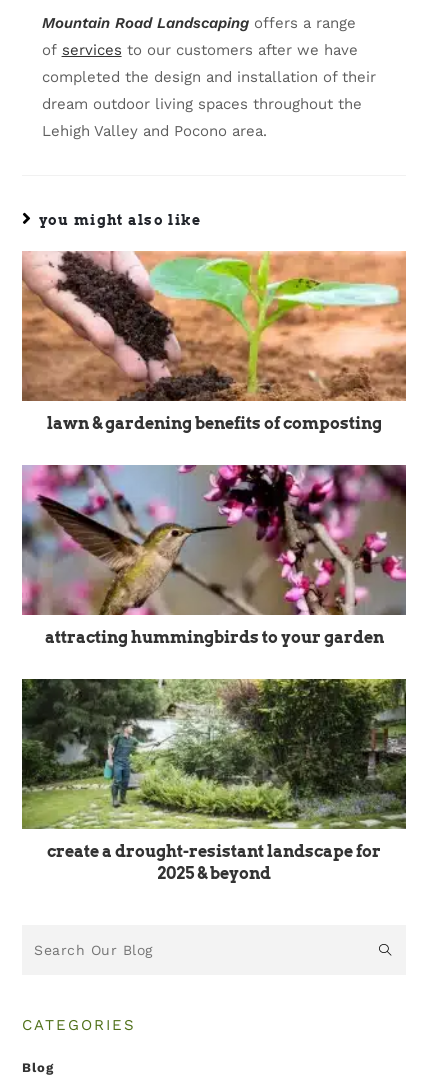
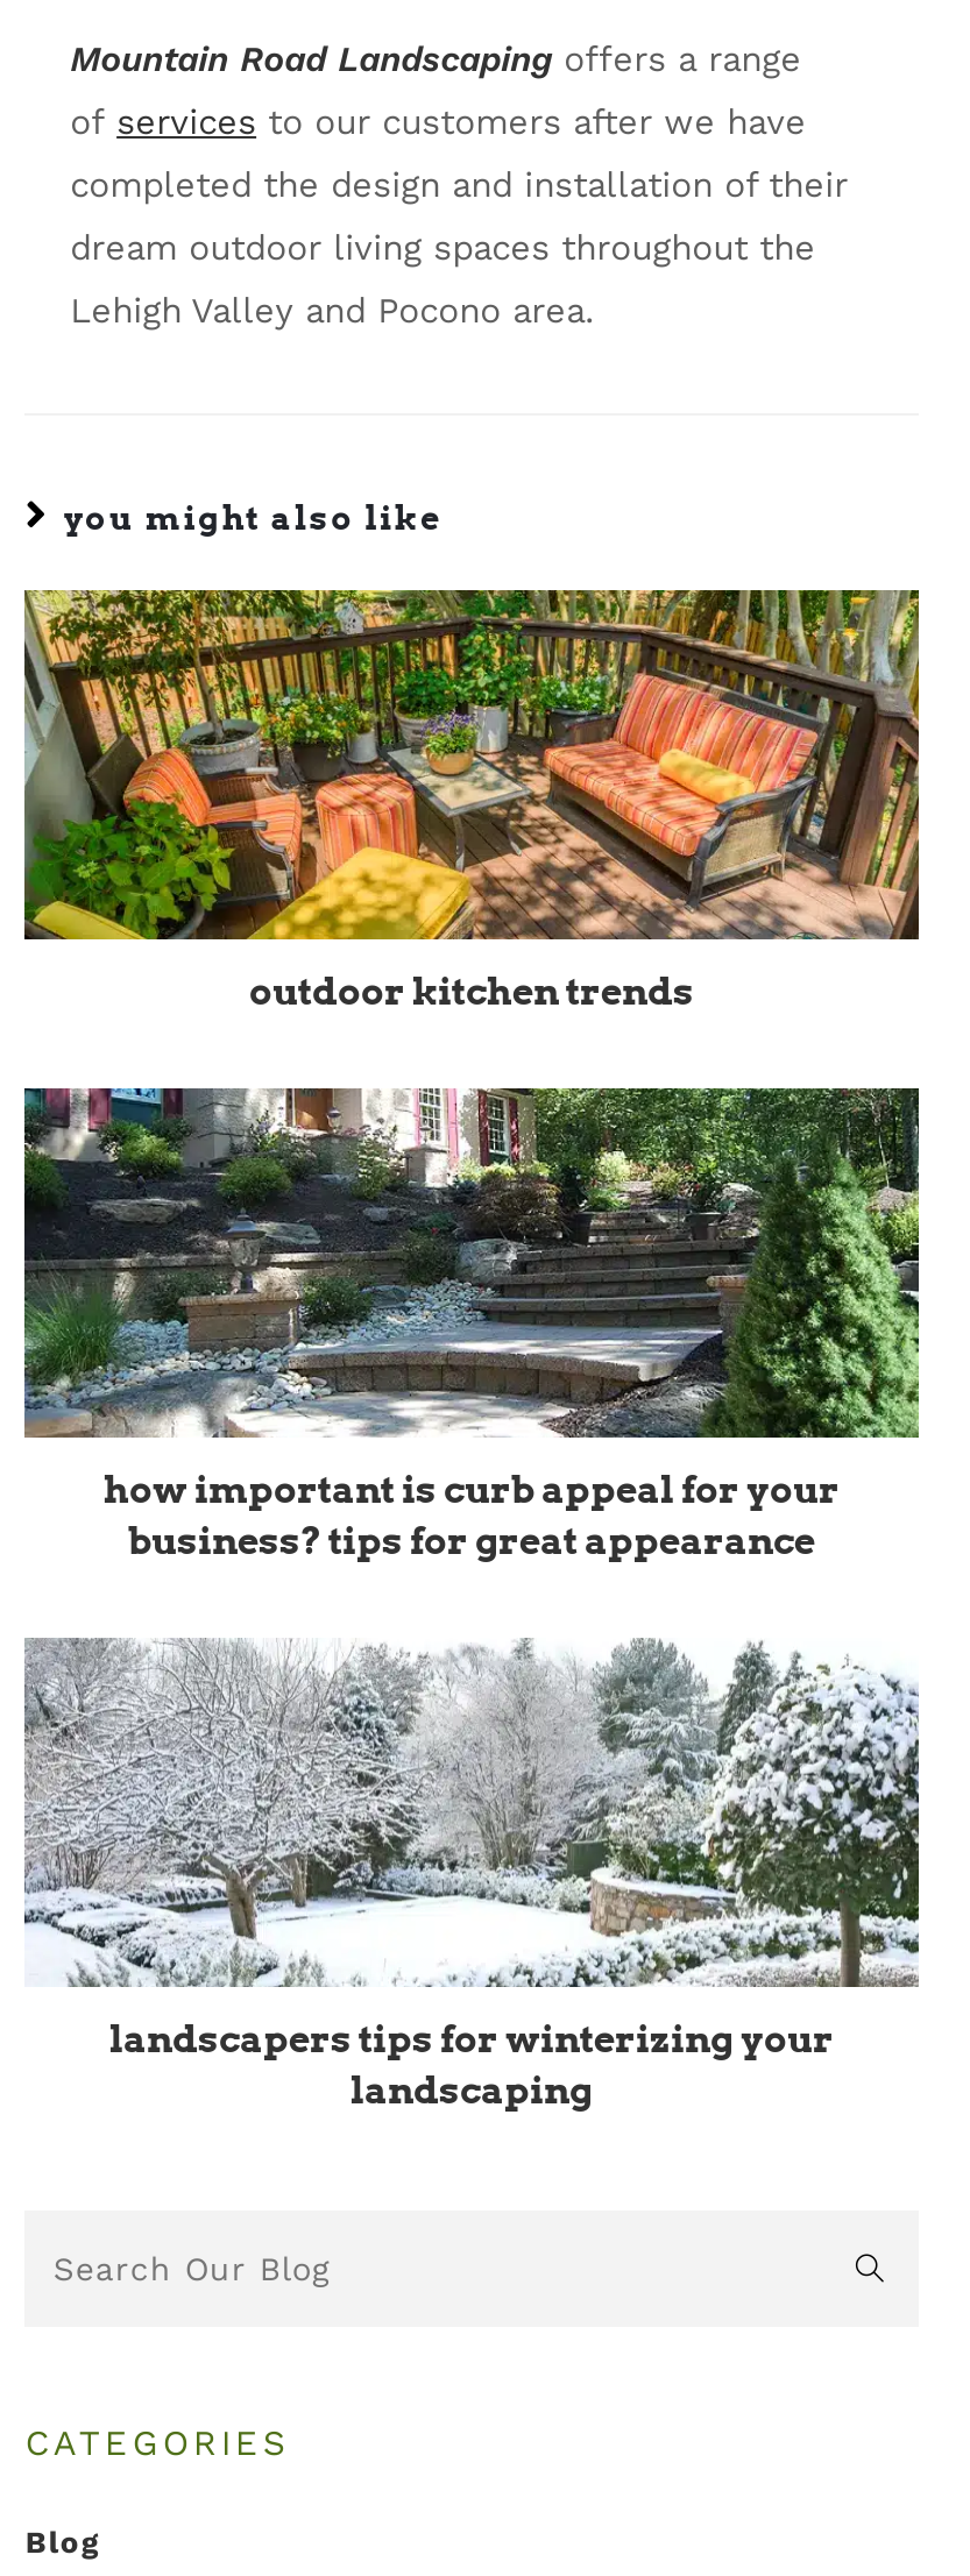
- [image]
- lawn & gardening benefits of composting
+ [image]
+ outdoor kitchen trends

- [image]
- attracting hummingbirds to your garden
+ [image]
+ how important is curb appeal for your
+ business? tips for great appearance

- [image]
- create a drought-resistant landscape for
- 2025 & beyond
+ [image]
+ landscapers tips for winterizing your
+ landscaping
